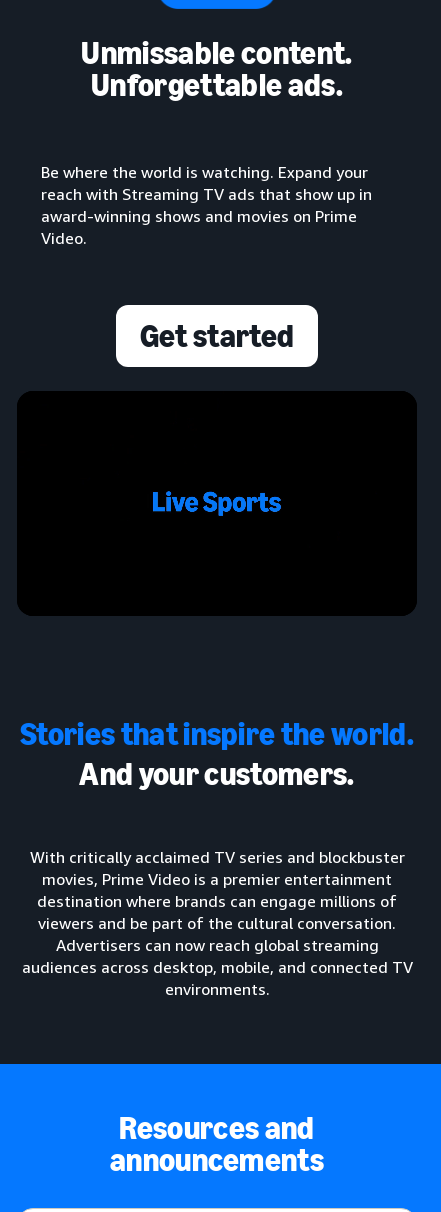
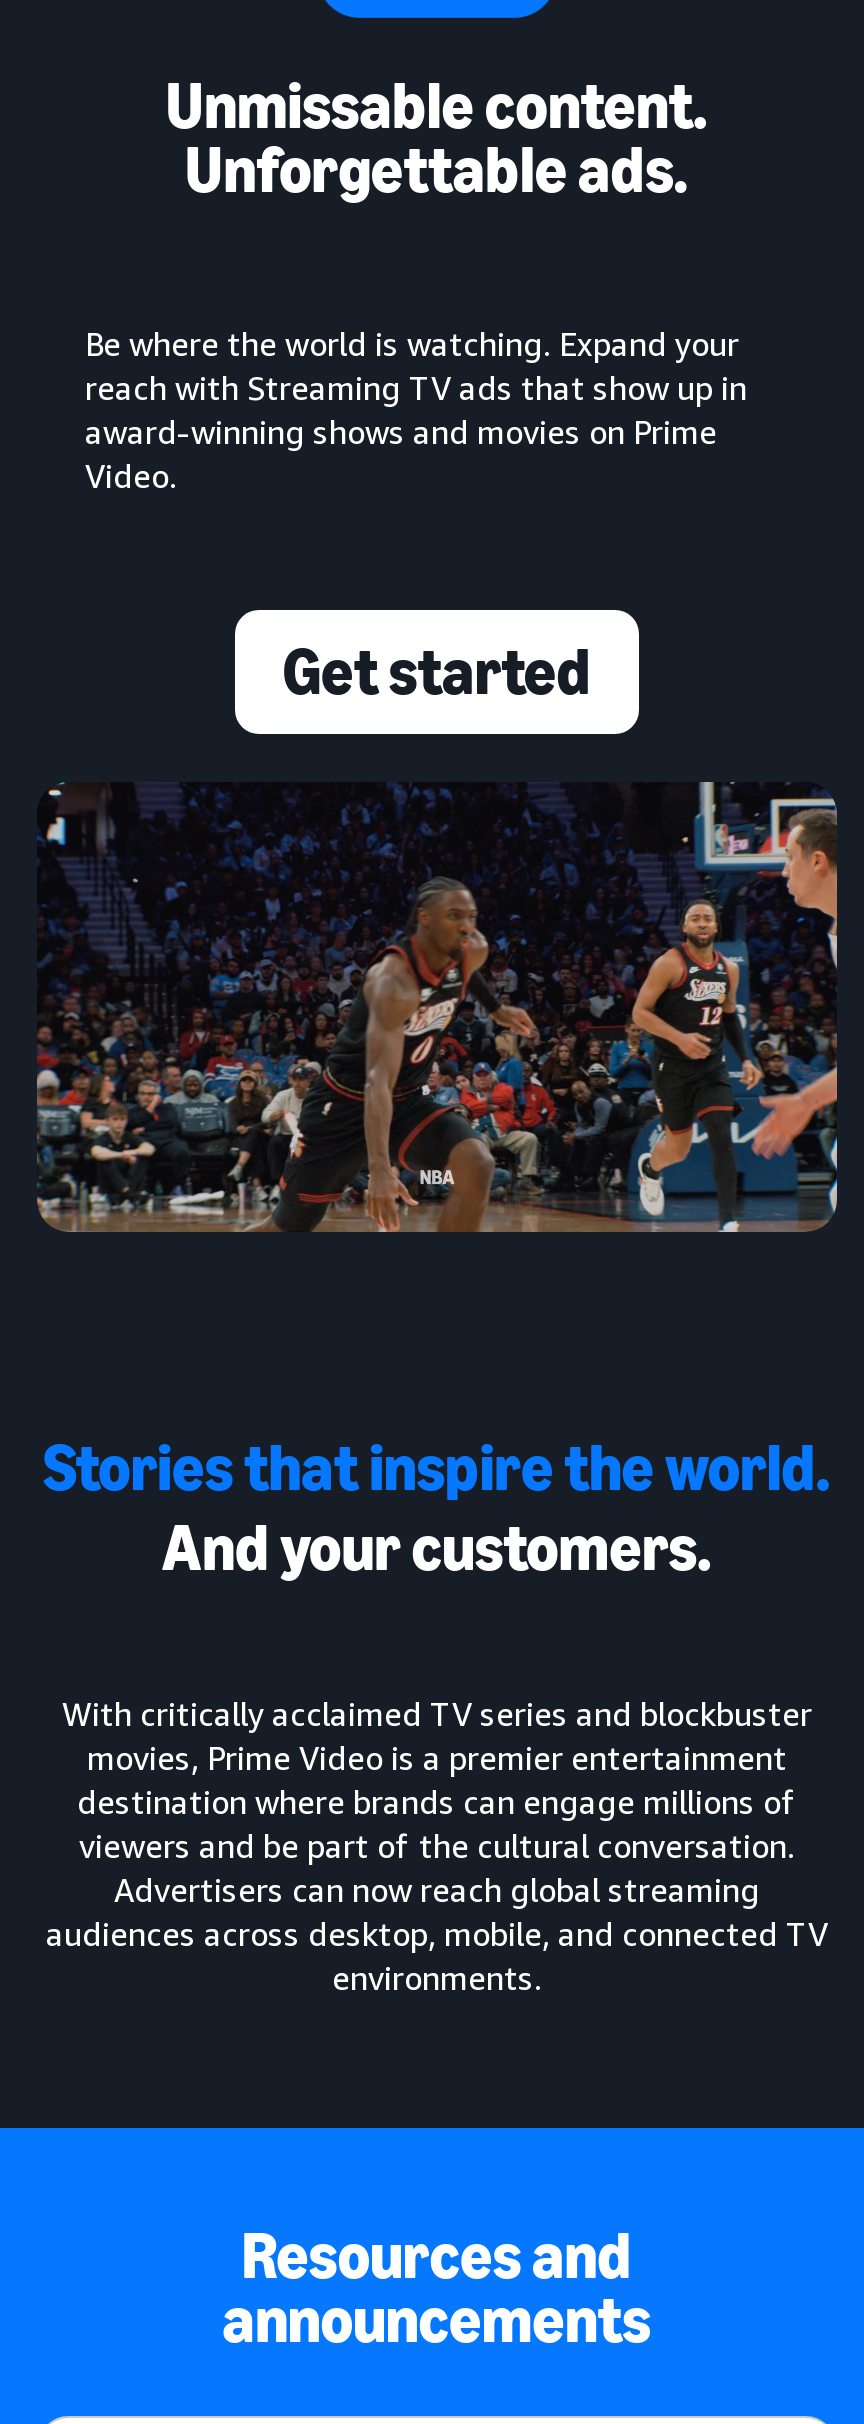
+ [image]
